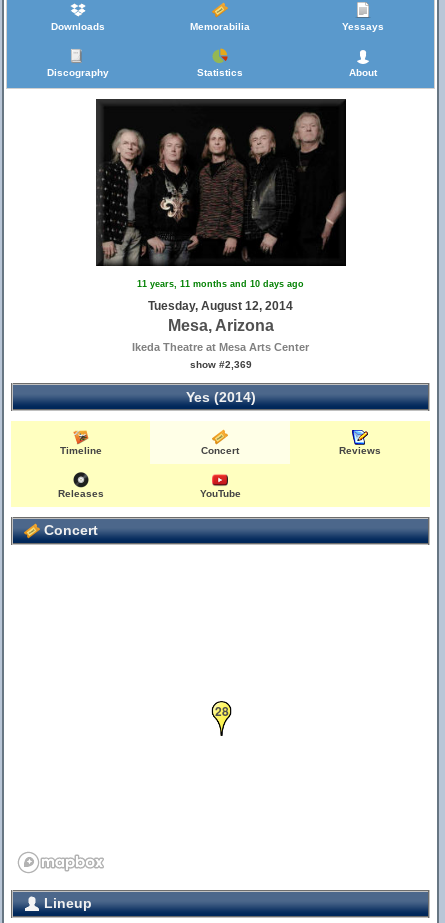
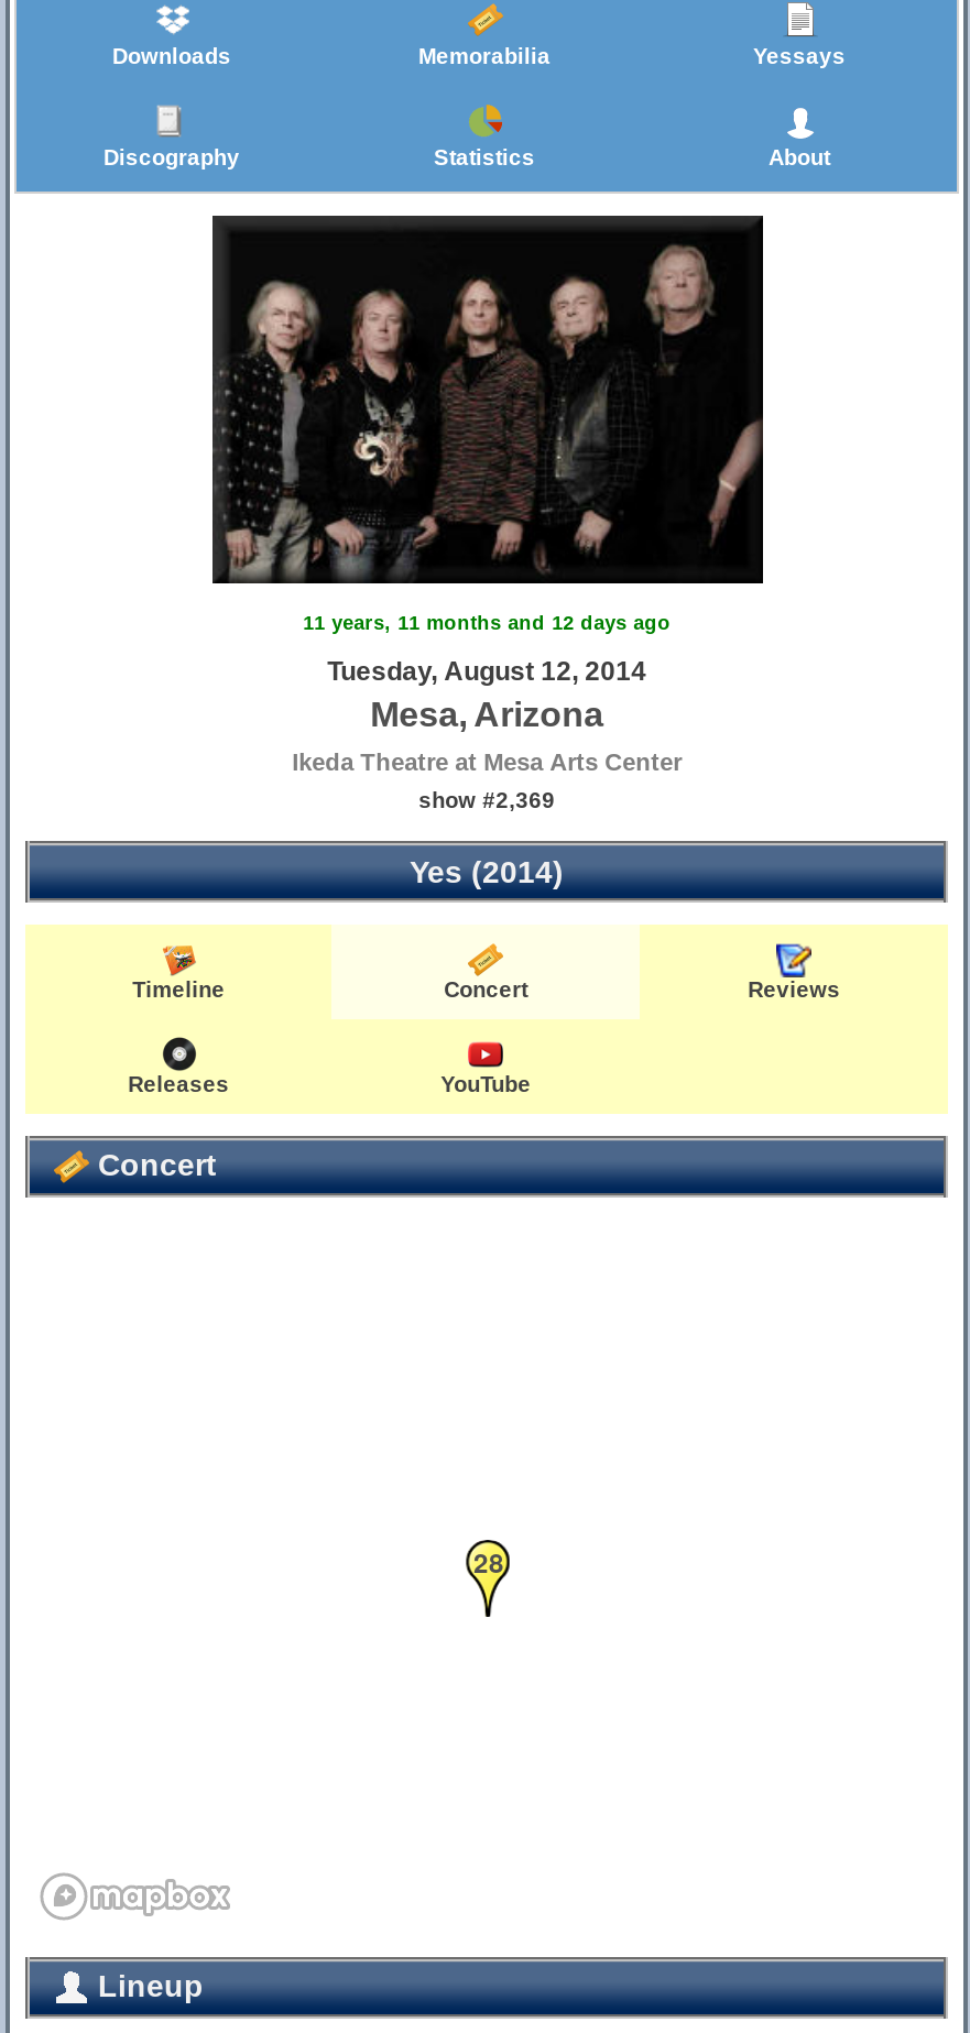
- 11 years, 11 months and 10 days ago
+ 11 years, 11 months and 12 days ago
